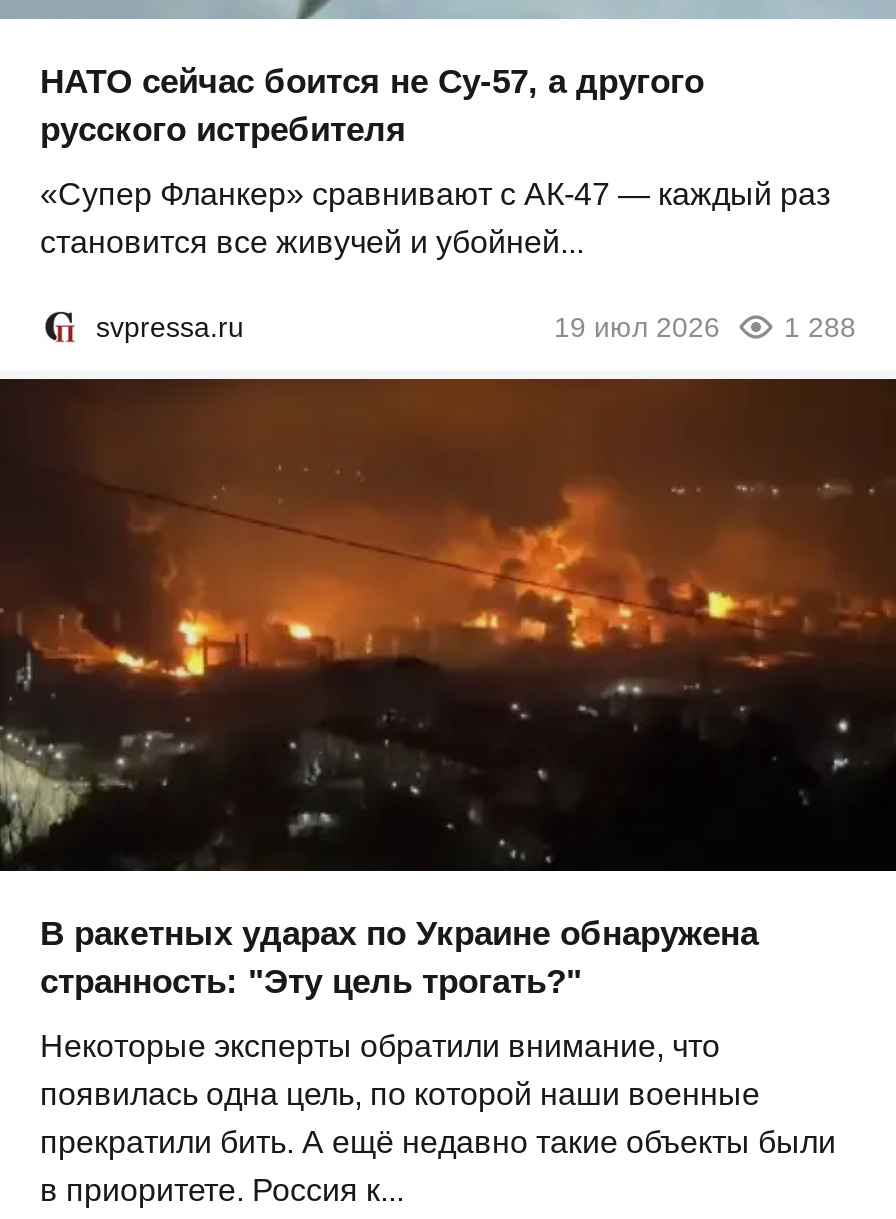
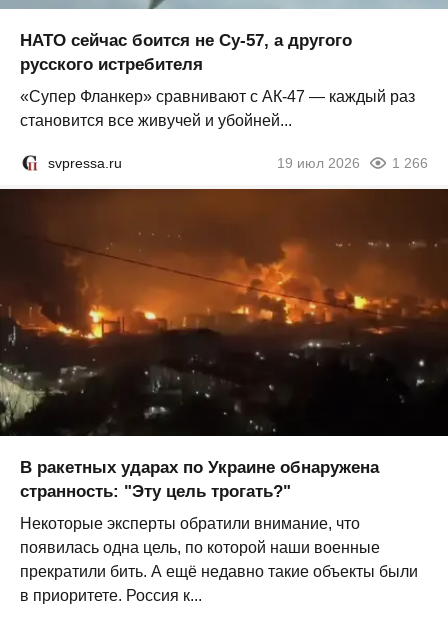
- 19 июл 2026 1 288
+ 19 июл 2026 1 266
